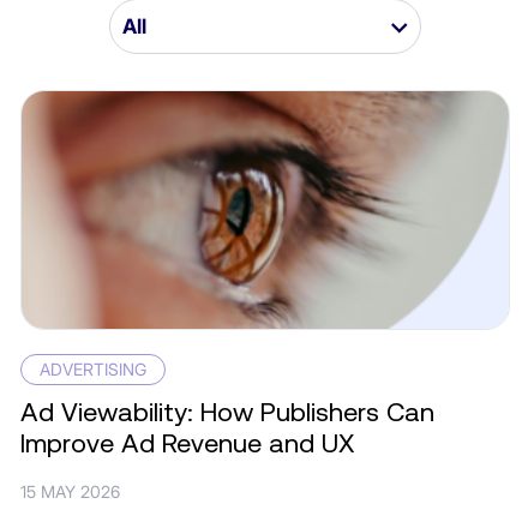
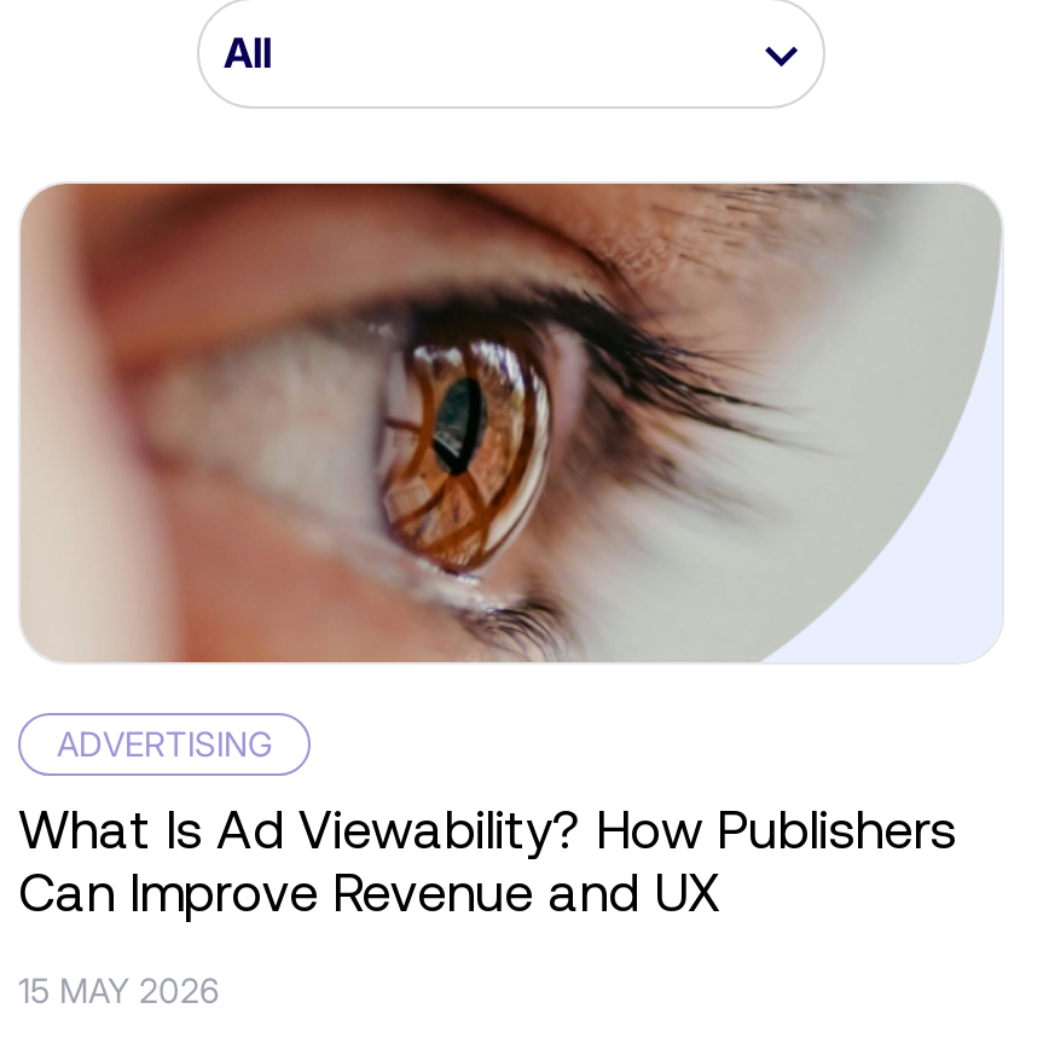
- Ad Viewability: How Publishers Can
- Improve Ad Revenue and UX
+ What Is Ad Viewability? How Publishers
+ Can Improve Revenue and UX
